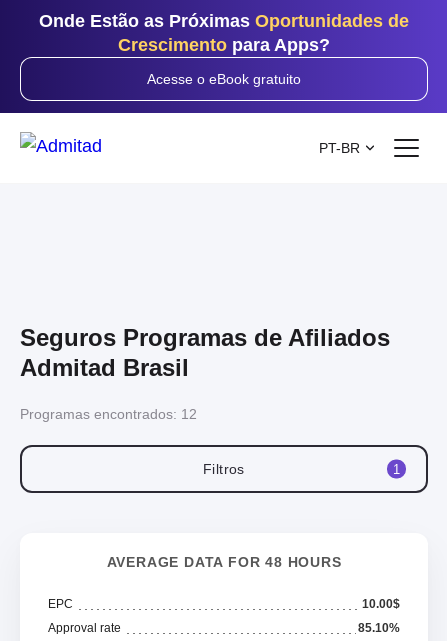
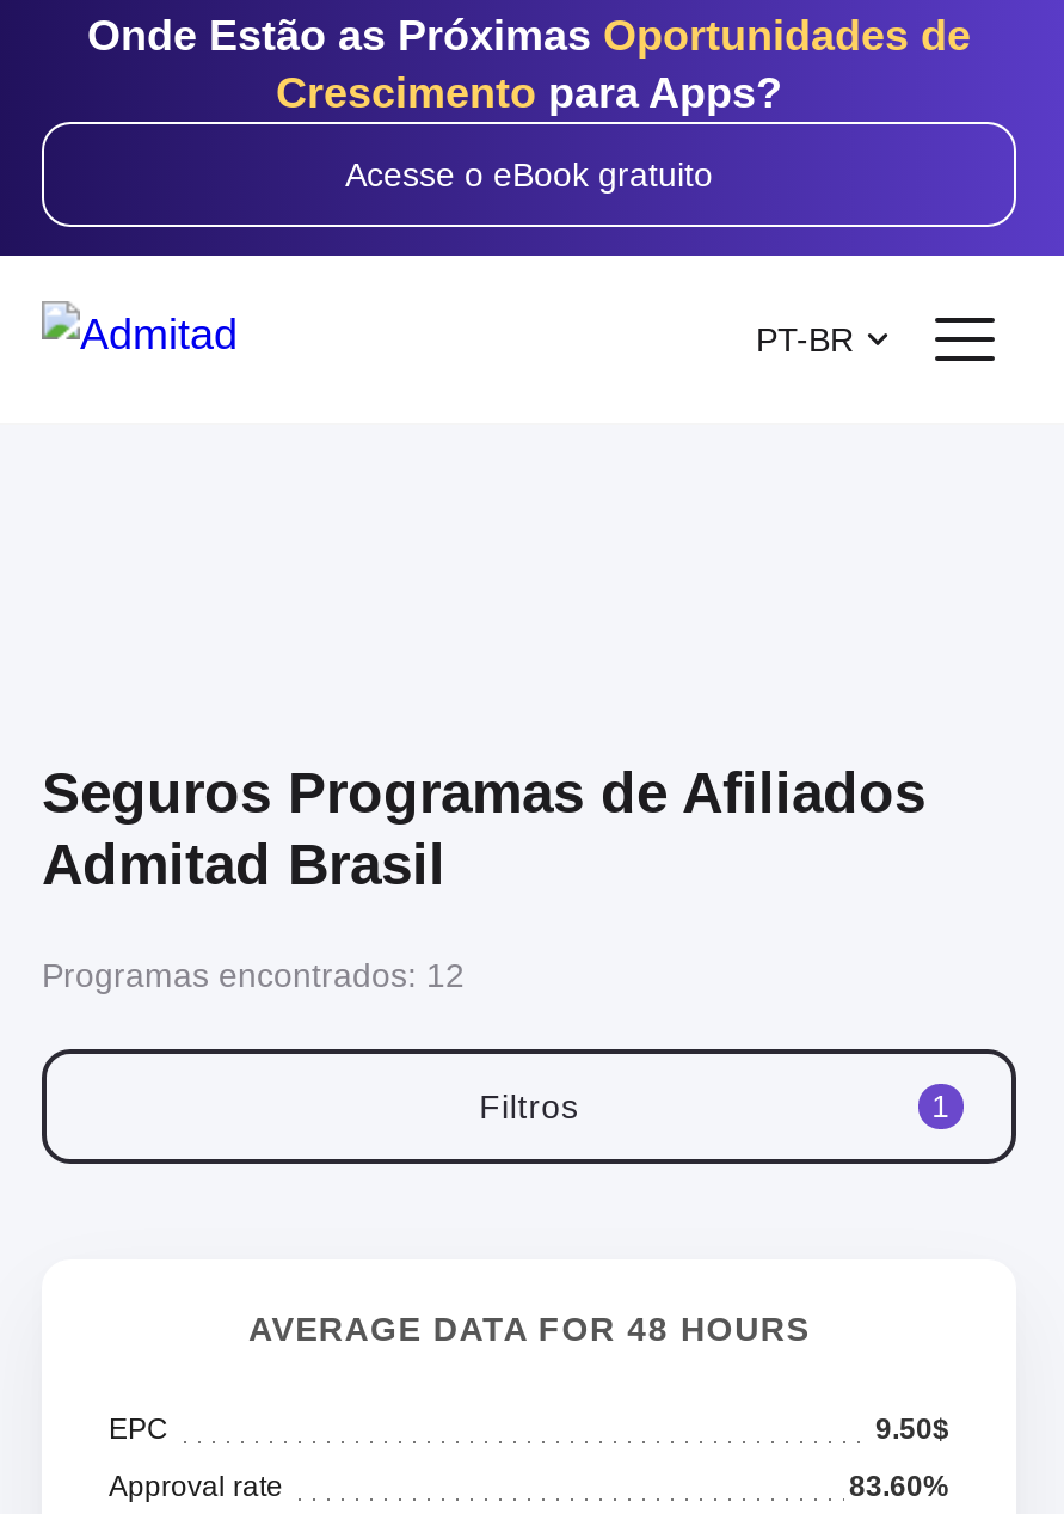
- 10.00$
+ 9.50$

- 85.10%
+ 83.60%
